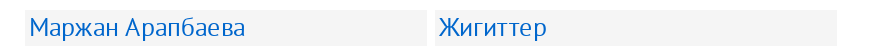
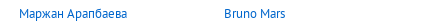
- Жигиттер
+ Bruno Mars
